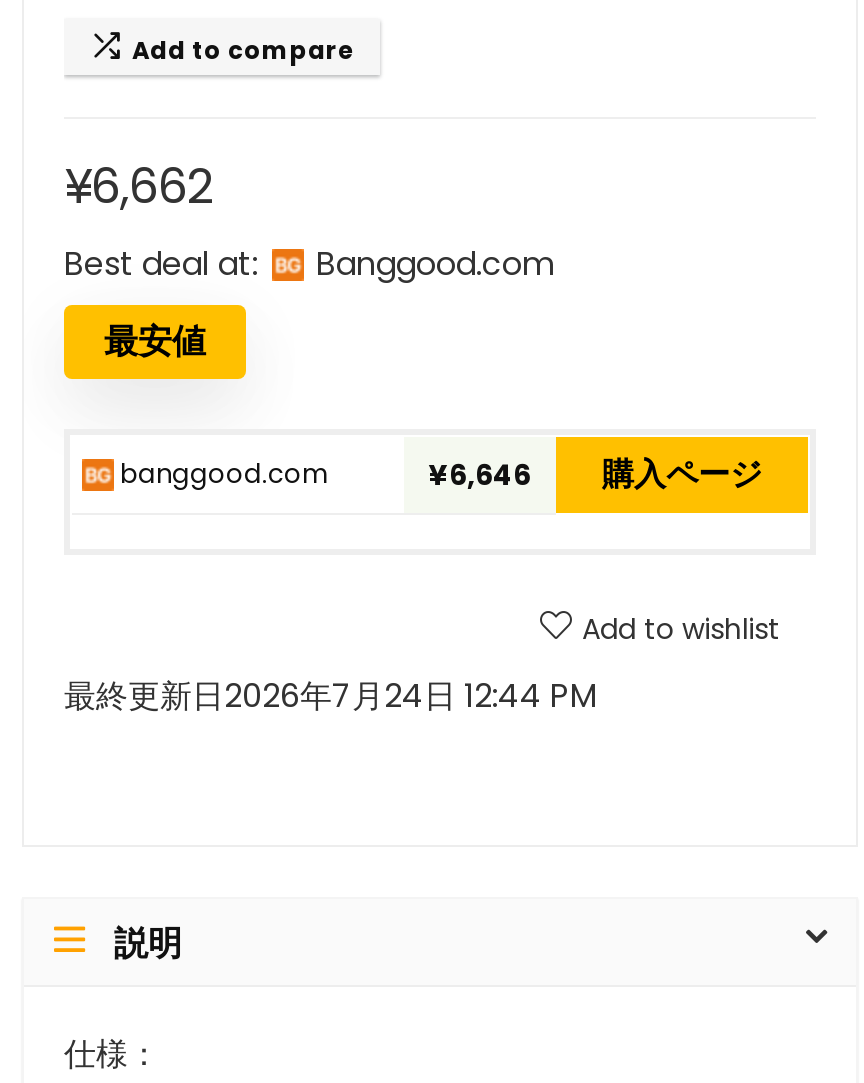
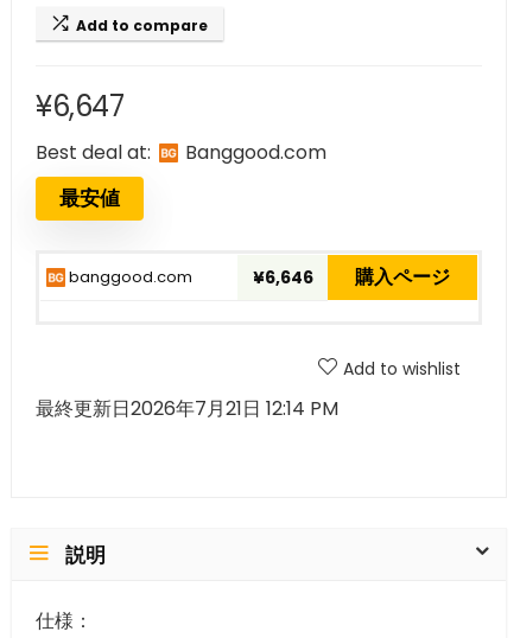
- ¥6,662
+ ¥6,647

- 最終更新日2026年7月24日 12:44 PM
+ 最終更新日2026年7月21日 12:14 PM
